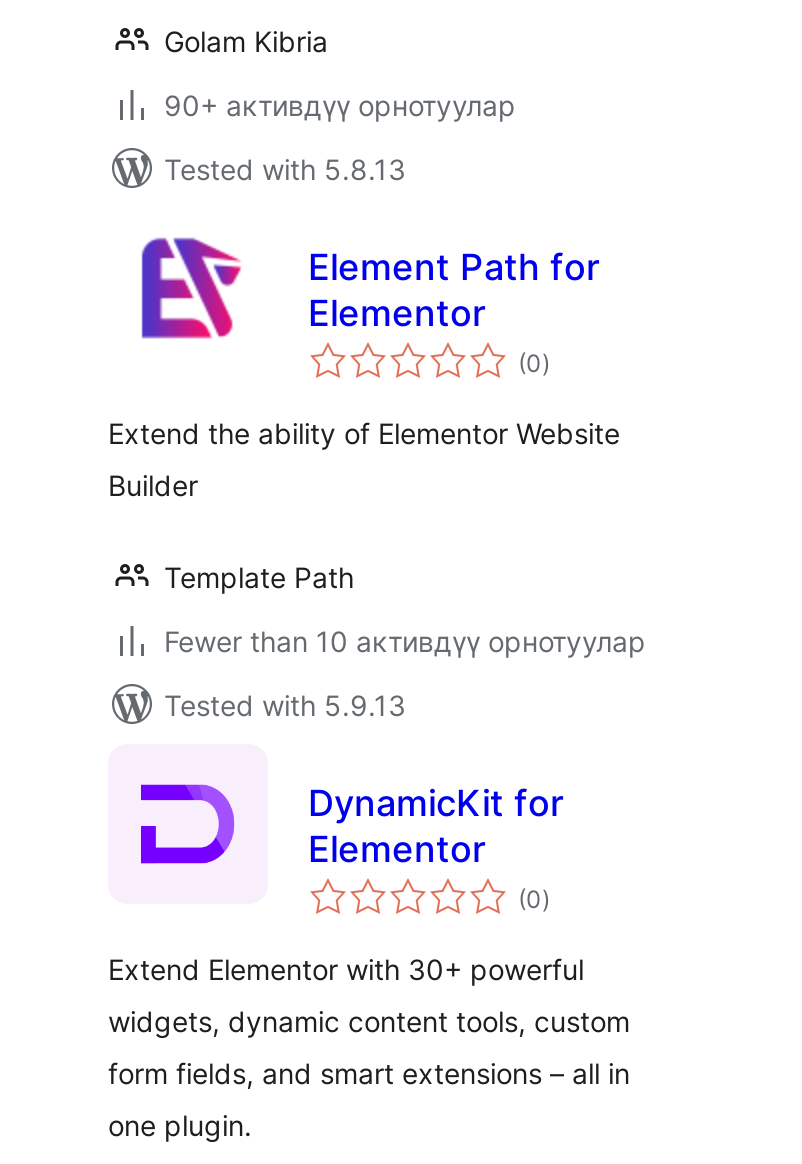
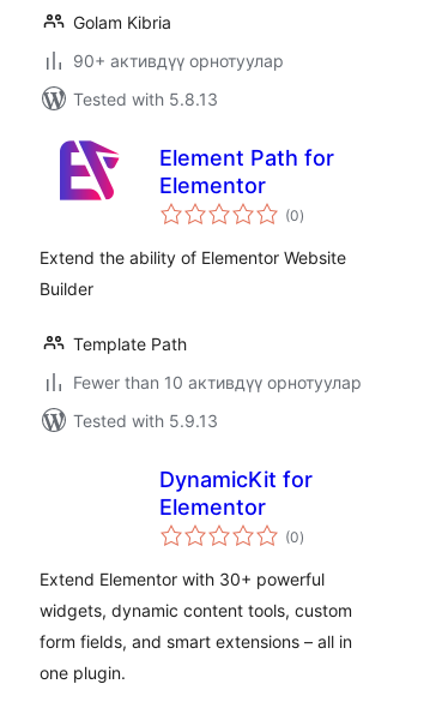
- [image]
